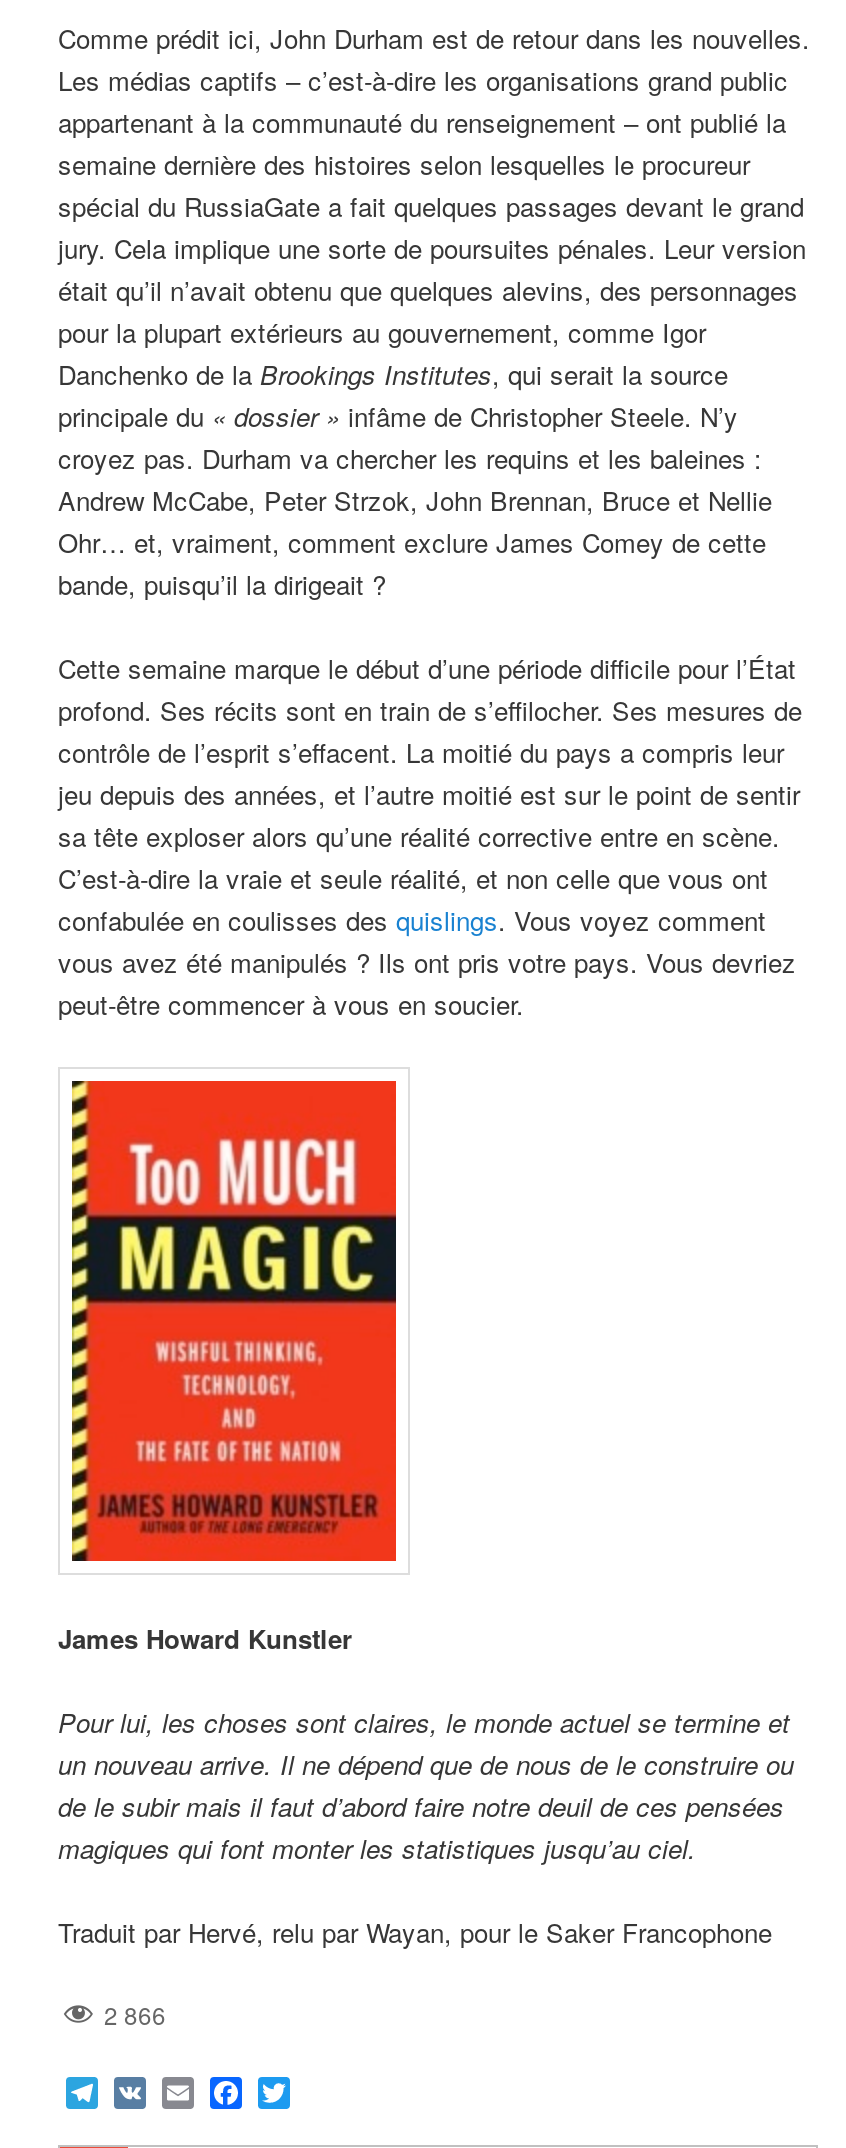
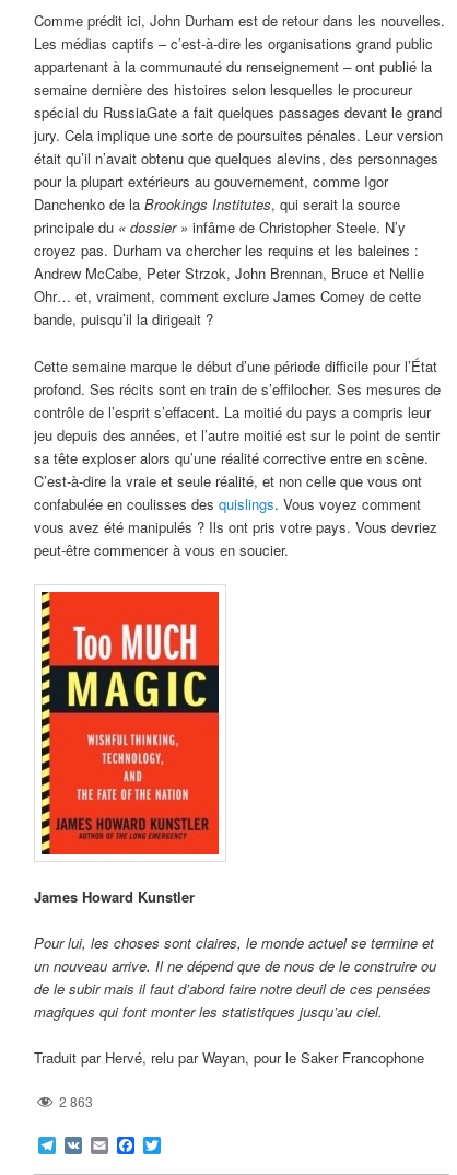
- 2 866
+ 2 863
